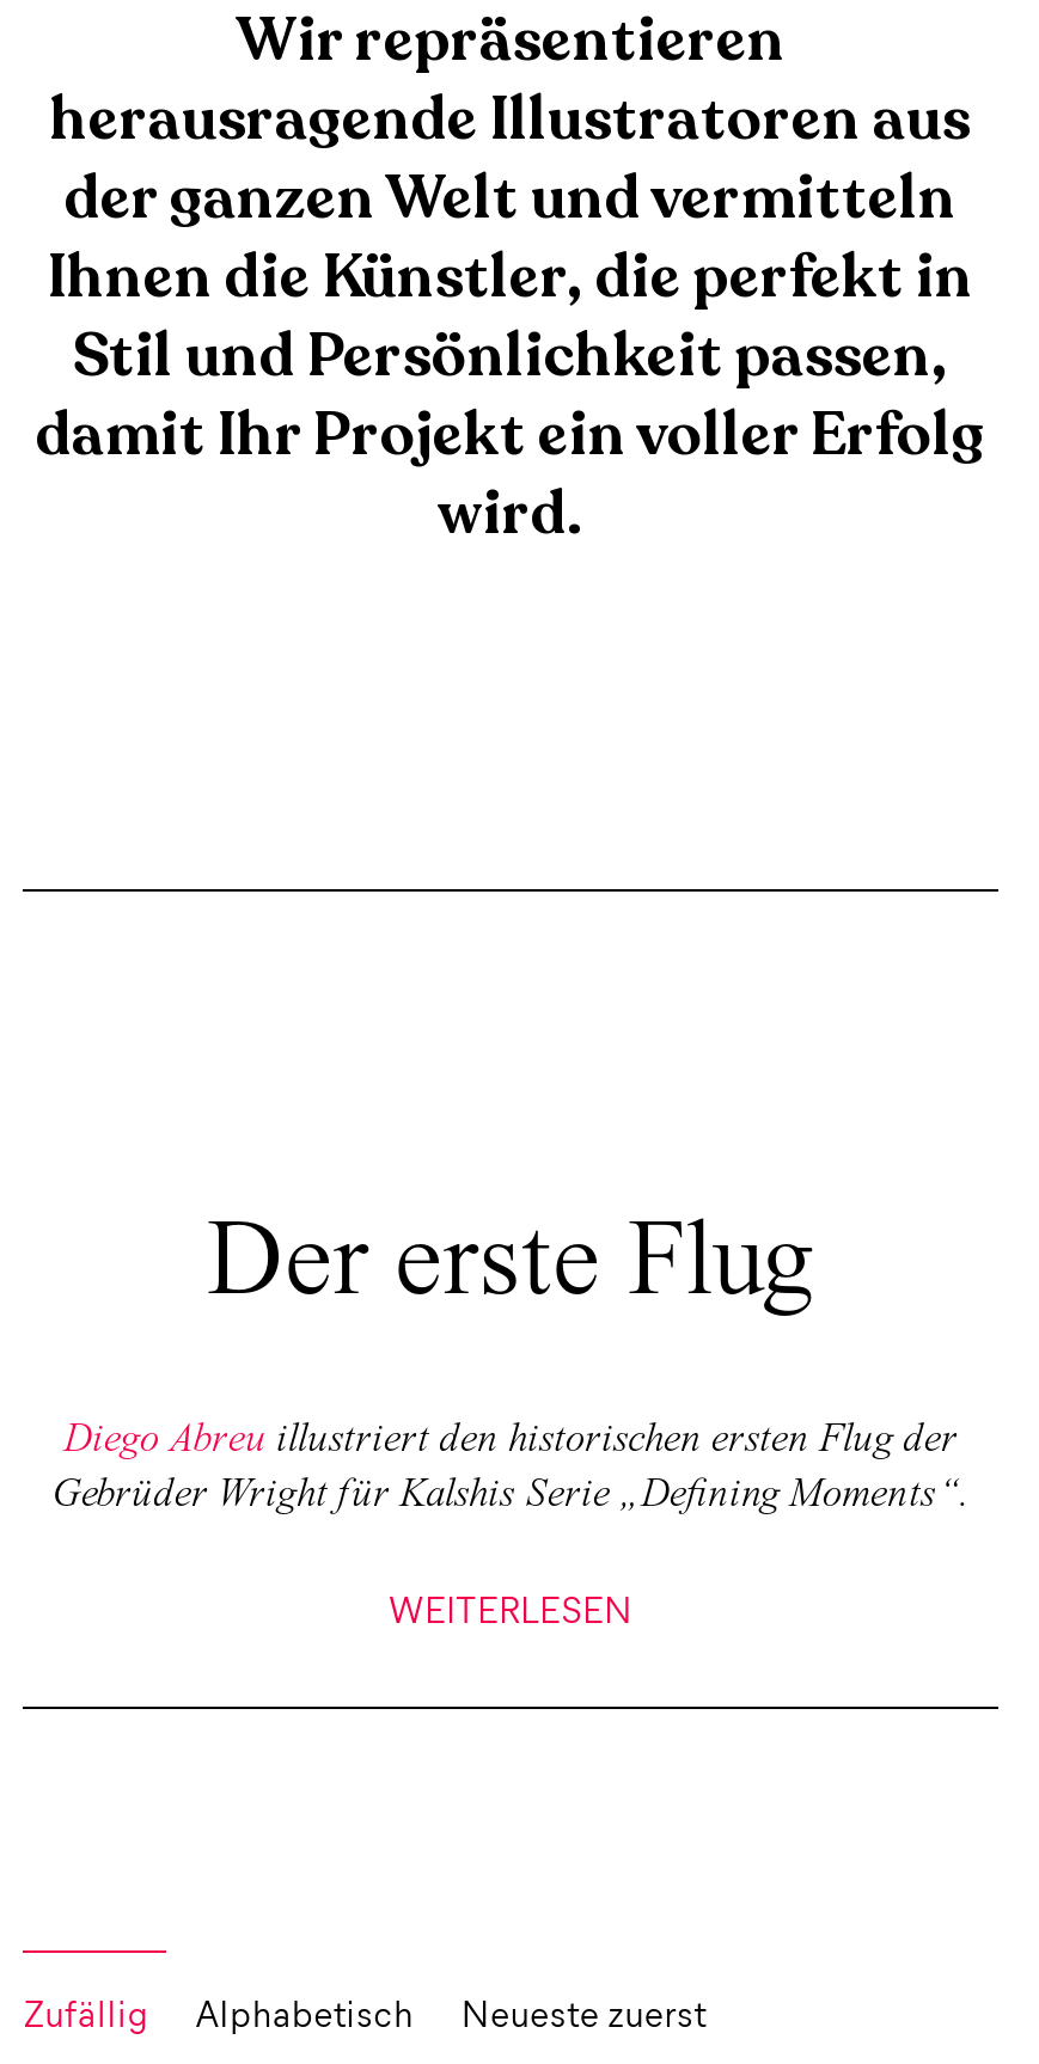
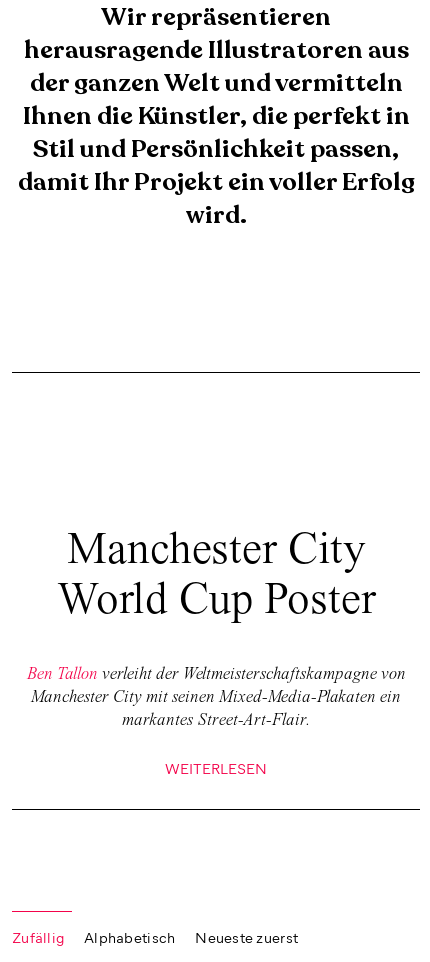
- Der erste Flug
+ Manchester City
+ World Cup Poster

- Diego Abreu illustriert den historischen ersten Flug der
- Gebrüder Wright für Kalshis Serie „Defining Moments“.
+ Ben Tallon verleiht der Weltmeisterschaftskampagne von
+ Manchester City mit seinen Mixed-Media-Plakaten ein
+ markantes Street-Art-Flair.
